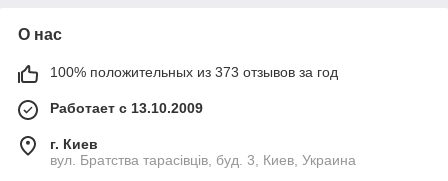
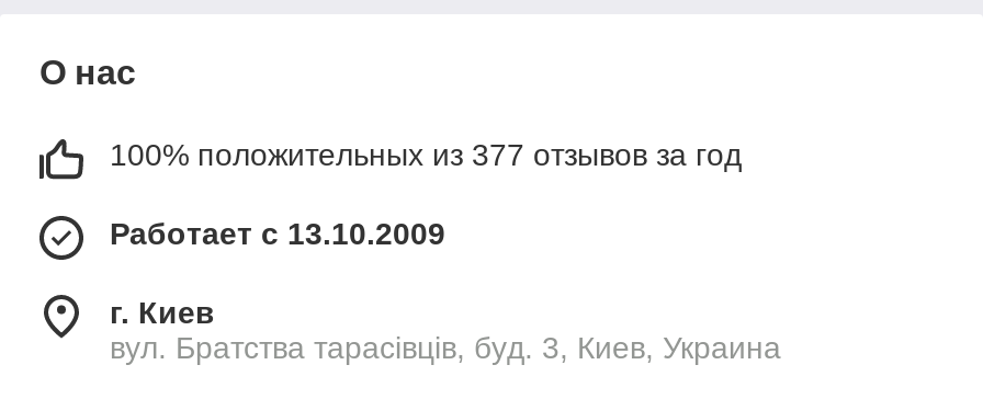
- 100% положительных из 373 отзывов за год
+ 100% положительных из 377 отзывов за год
